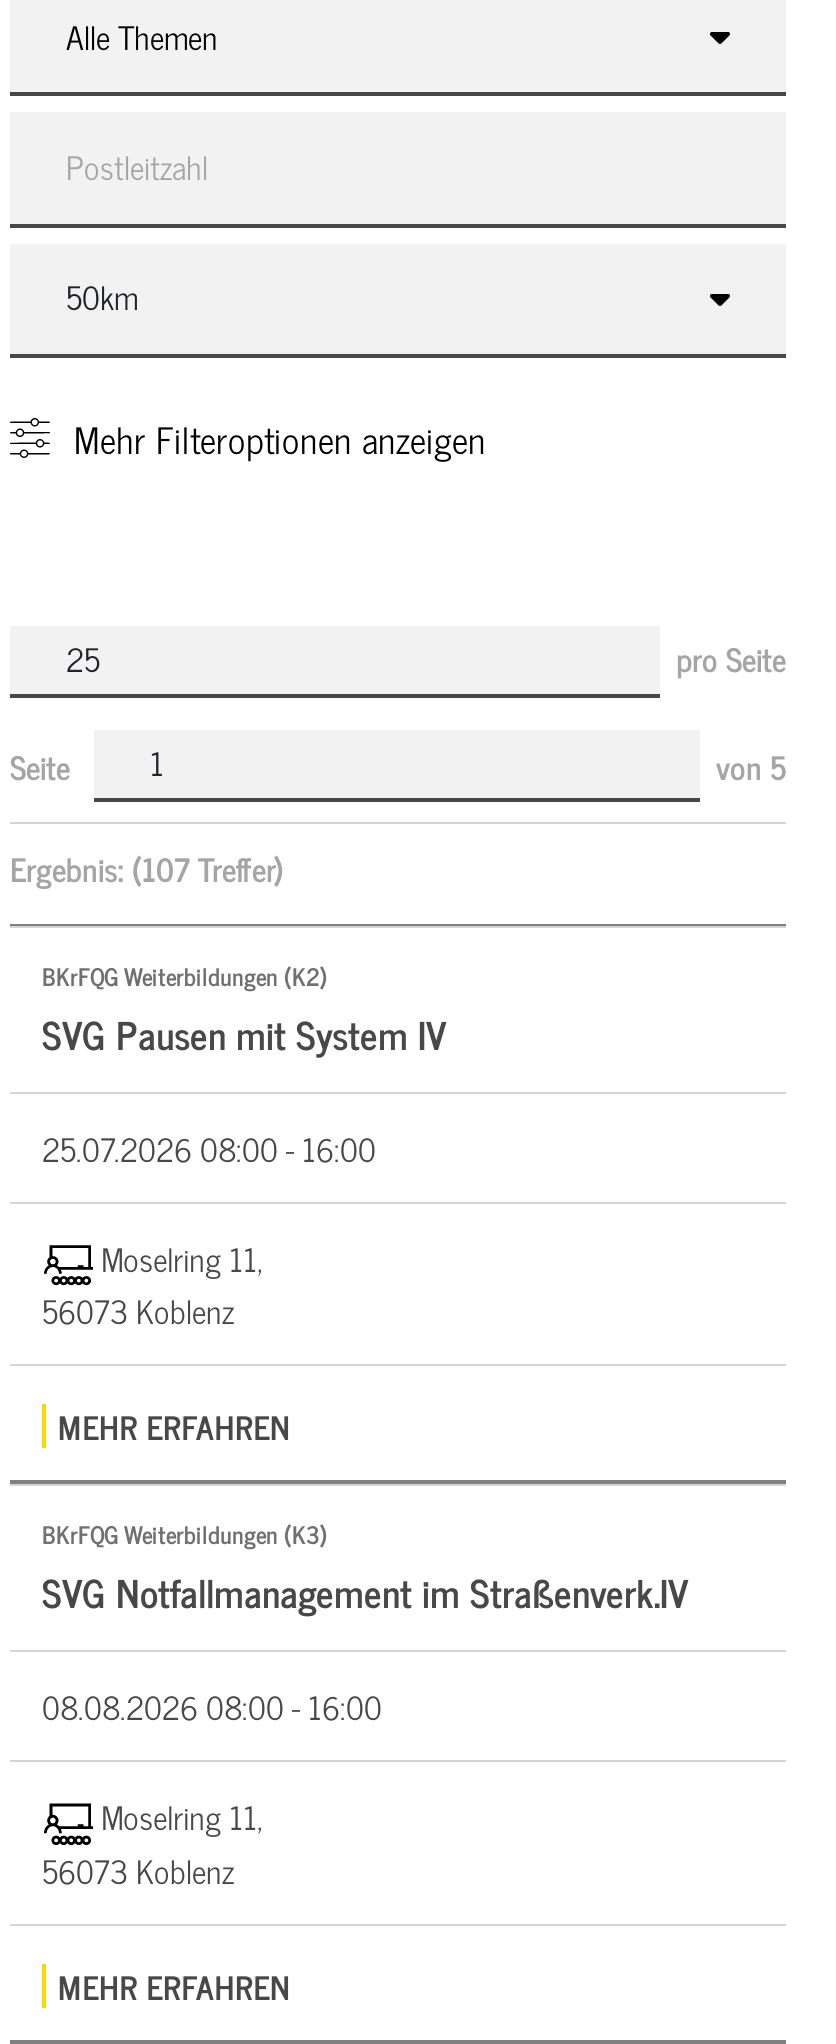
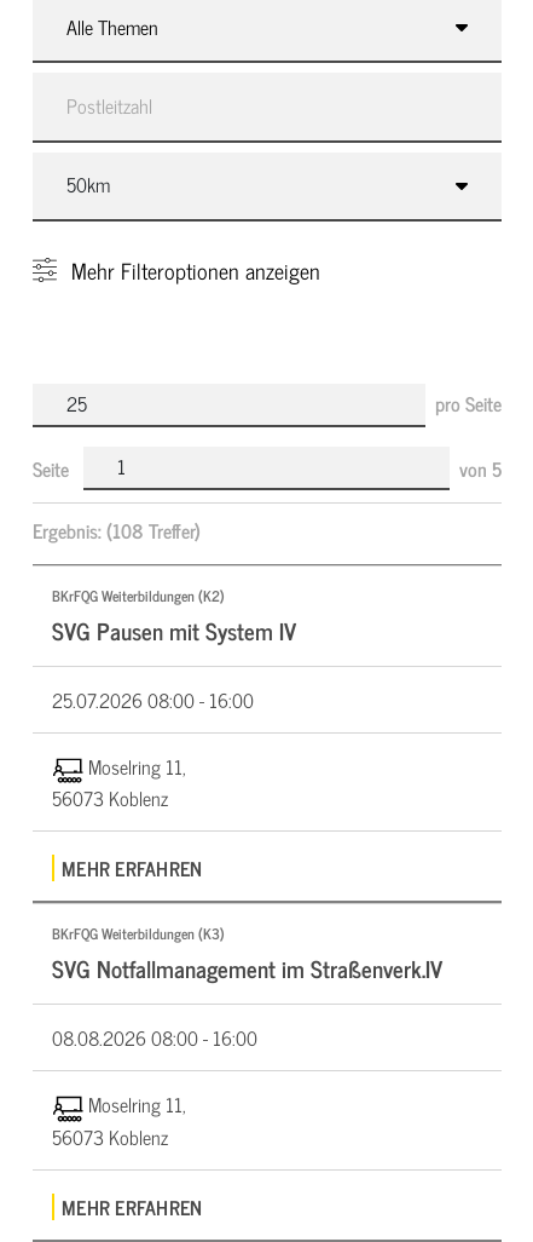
- Ergebnis: (107 Treffer)
+ Ergebnis: (108 Treffer)
